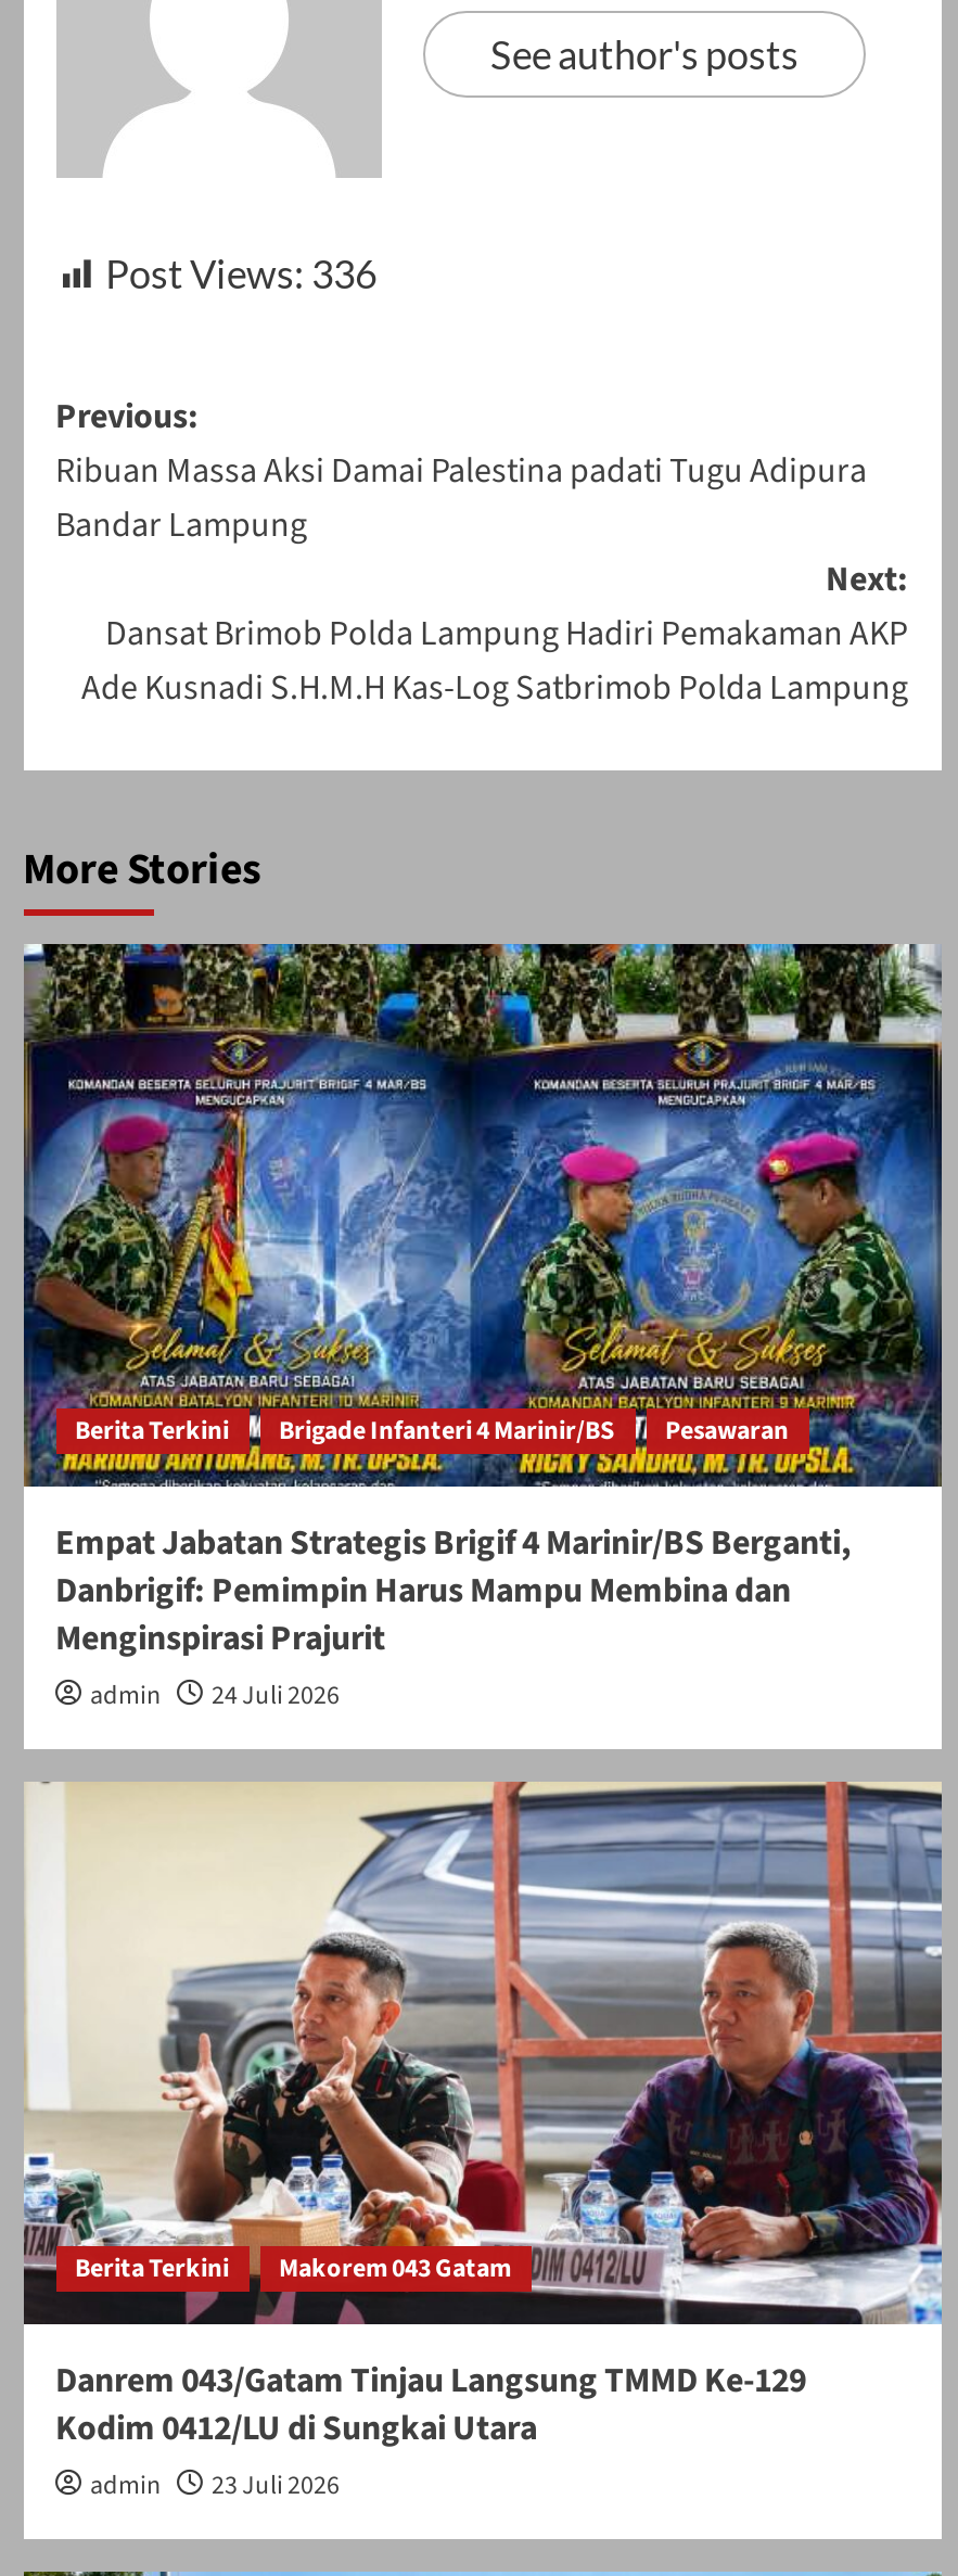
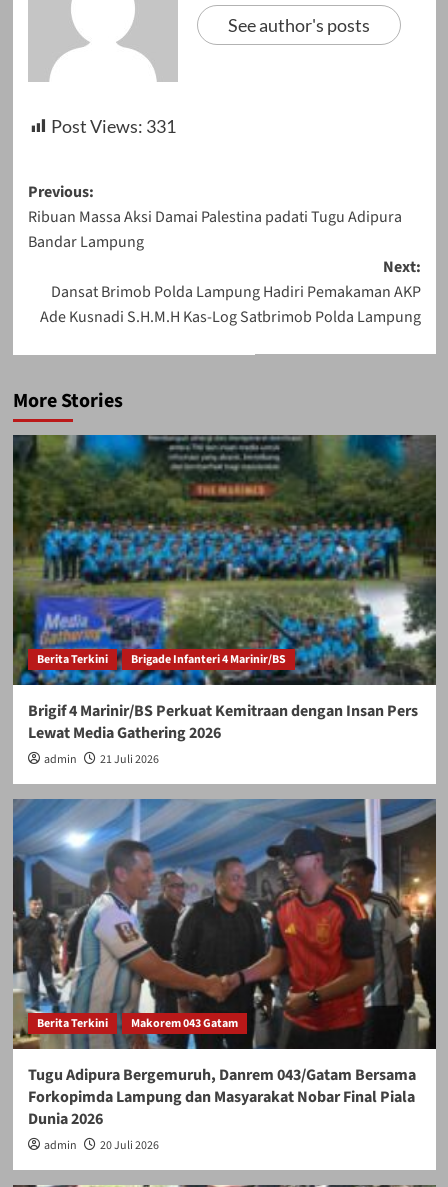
- Post Views: 336
+ Post Views: 331

- [image]
- Pesawaran
- Empat Jabatan Strategis Brigif 4 Marinir/BS Berganti,
- Danbrigif: Pemimpin Harus Mampu Membina dan
- Menginspirasi Prajurit
+ [image]
+ Brigif 4 Marinir/BS Perkuat Kemitraan dengan Insan Pers
+ Lewat Media Gathering 2026

moved up: admin | Berita Terkini | Makorem 043 Gatam

- admin 24 Juli 2026
+ admin 21 Juli 2026

- [image]
- Danrem 043/Gatam Tinjau Langsung TMMD Ke-129
- Kodim 0412/LU di Sungkai Utara
+ [image]
+ Tugu Adipura Bergemuruh, Danrem 043/Gatam Bersama
+ Forkopimda Lampung dan Masyarakat Nobar Final Piala
+ Dunia 2026

- admin 23 Juli 2026
+ admin 20 Juli 2026
